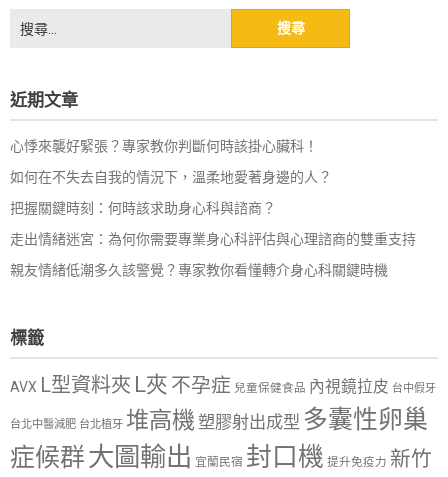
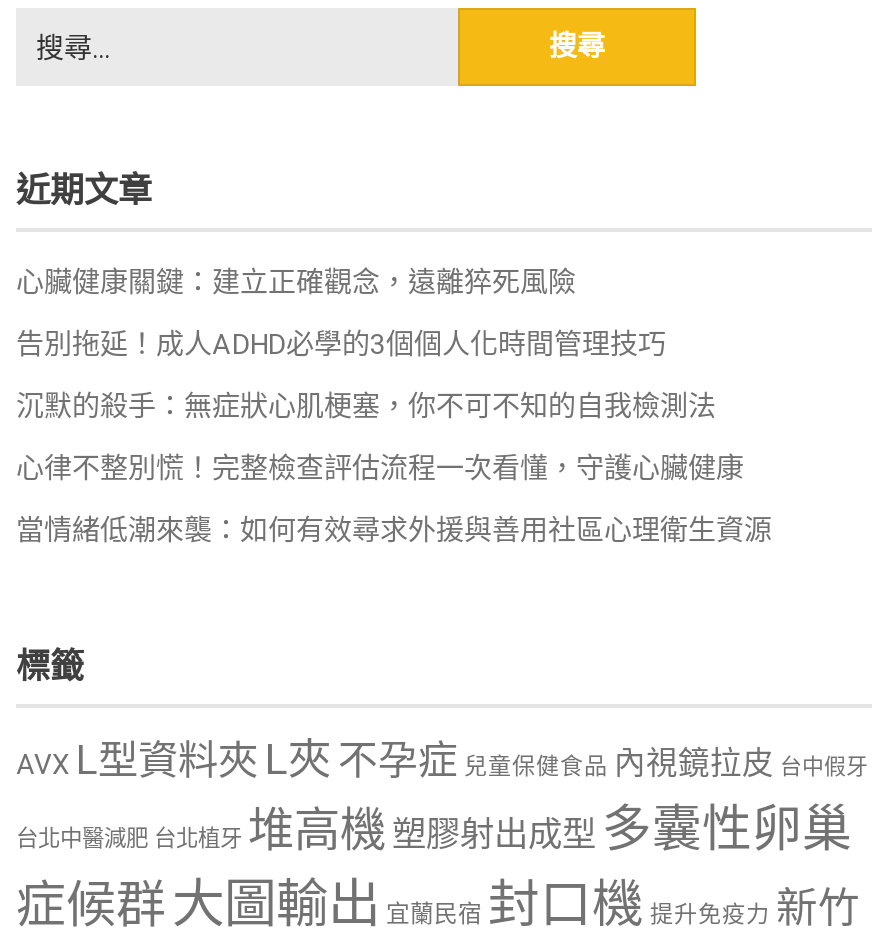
- 心悸來襲好緊張？專家教你判斷何時該掛心臟科！
+ 心臟健康關鍵：建立正確觀念，遠離猝死風險

- 如何在不失去自我的情況下，溫柔地愛著身邊的人？
+ 告別拖延！成人ADHD必學的3個個人化時間管理技巧

- 把握關鍵時刻：何時該求助身心科與諮商？
+ 沉默的殺手：無症狀心肌梗塞，你不可不知的自我檢測法

- 走出情緒迷宮：為何你需要專業身心科評估與心理諮商的雙重支持
+ 心律不整別慌！完整檢查評估流程一次看懂，守護心臟健康

- 親友情緒低潮多久該警覺？專家教你看懂轉介身心科關鍵時機
+ 當情緒低潮來襲：如何有效尋求外援與善用社區心理衛生資源
